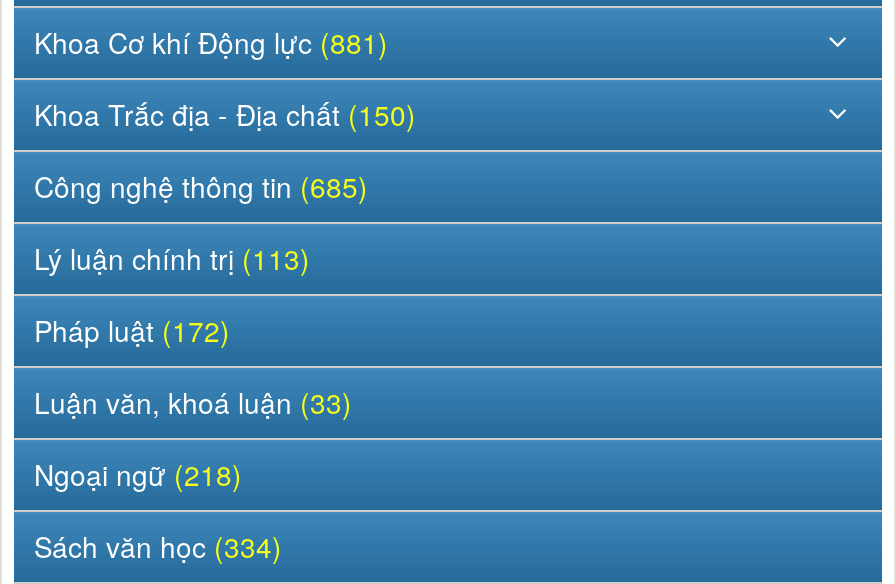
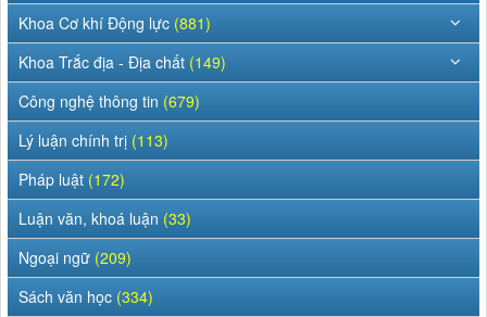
- Khoa Trắc địa - Địa chất (150)
+ Khoa Trắc địa - Địa chất (149)

- Công nghệ thông tin (685)
+ Công nghệ thông tin (679)

- Ngoại ngữ (218)
+ Ngoại ngữ (209)
